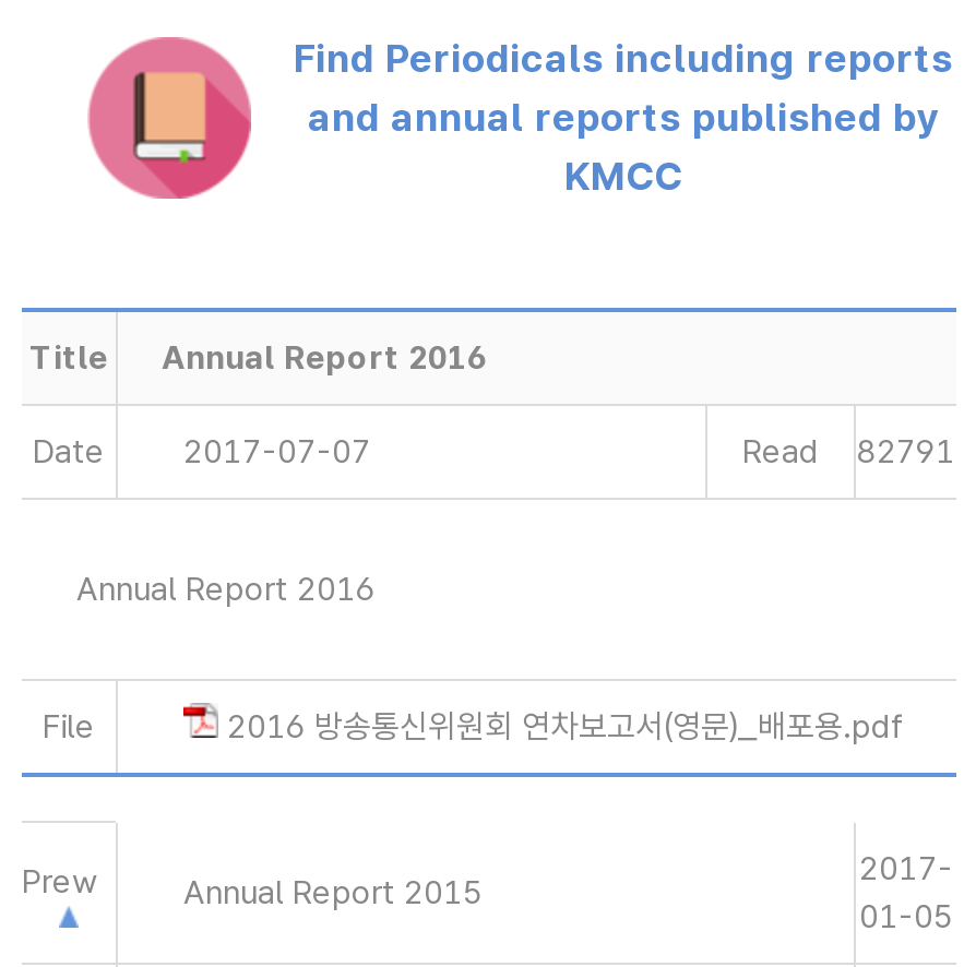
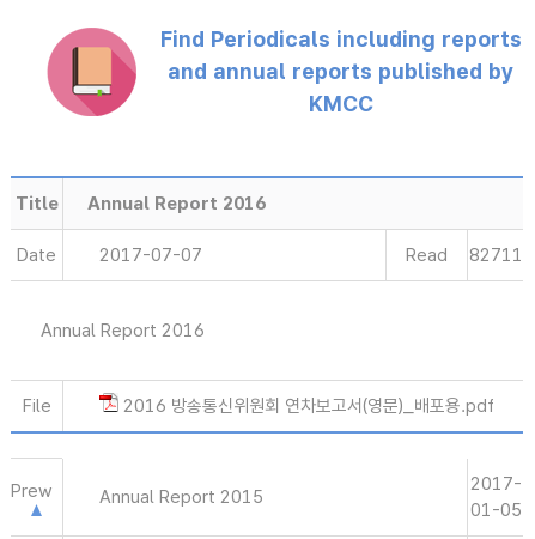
- Read 82791
+ Read 82711
